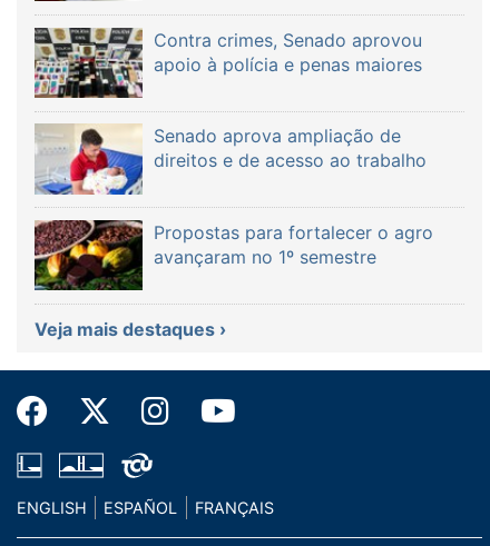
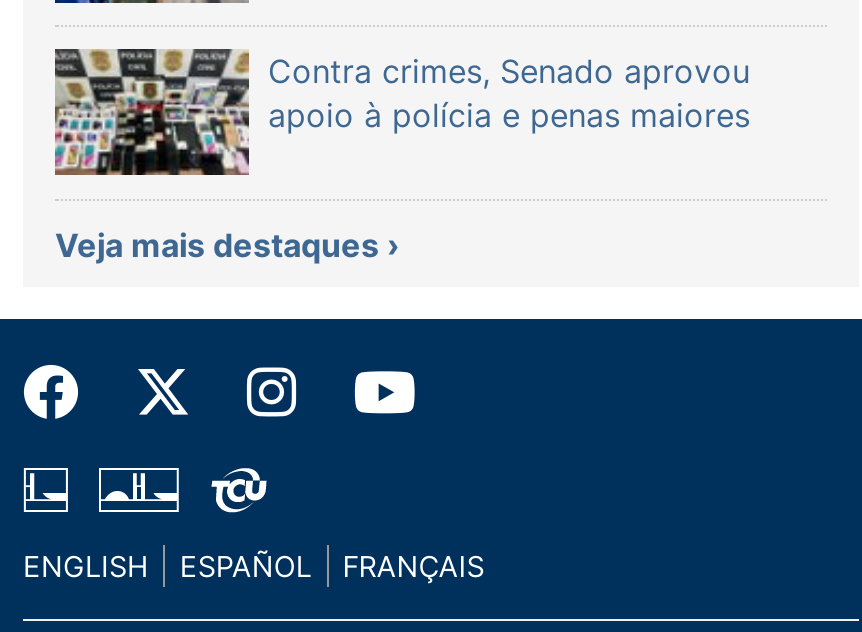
- [image]
- Senado aprova ampliação de
- direitos e de acesso ao trabalho
- Propostas para fortalecer o agro
- avançaram no 1º semestre

- [image]
